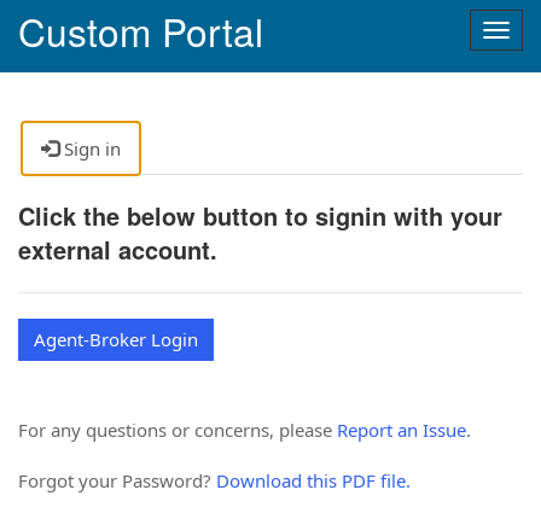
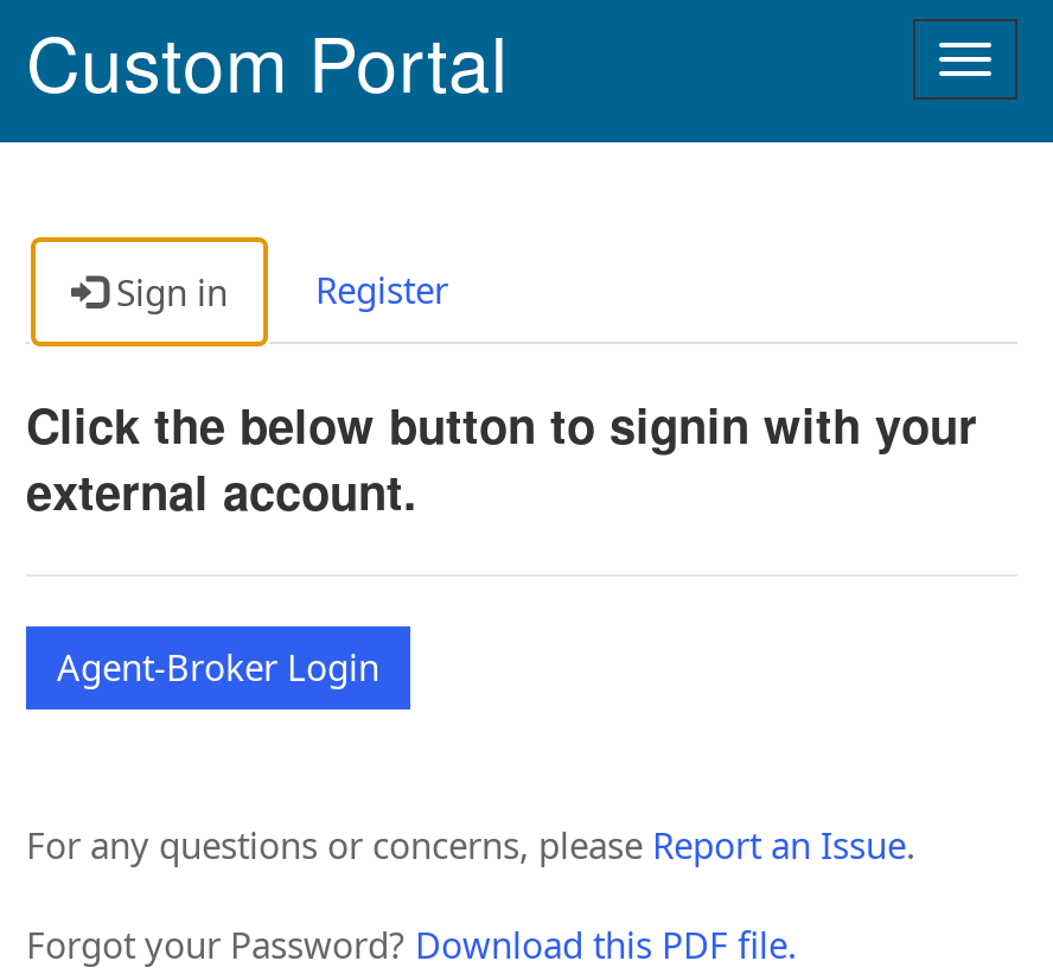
+ Register
